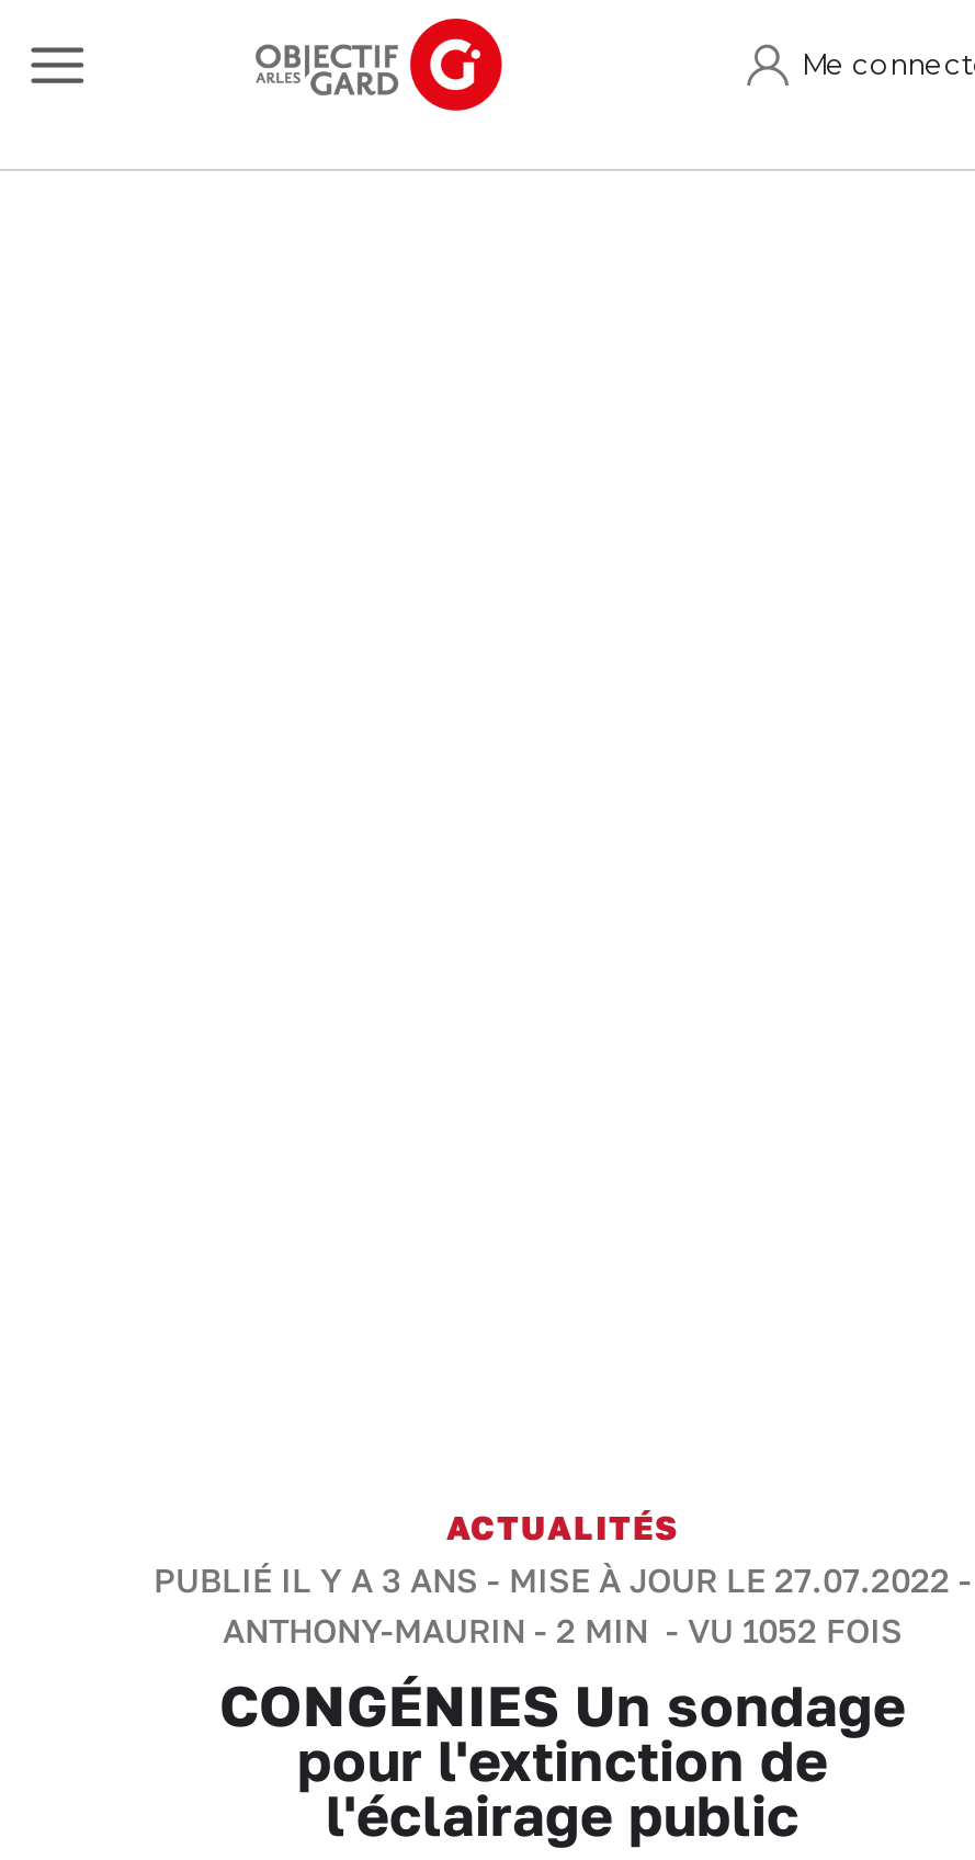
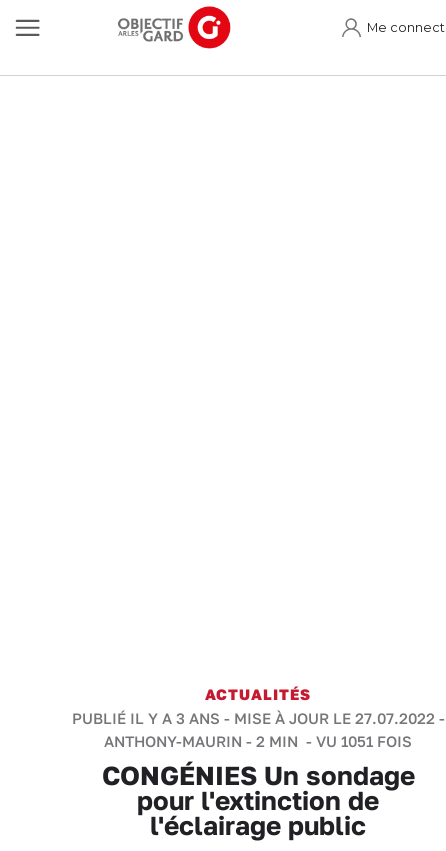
- ANTHONY-MAURIN - 2 MIN - VU 1052 FOIS
+ ANTHONY-MAURIN - 2 MIN - VU 1051 FOIS
